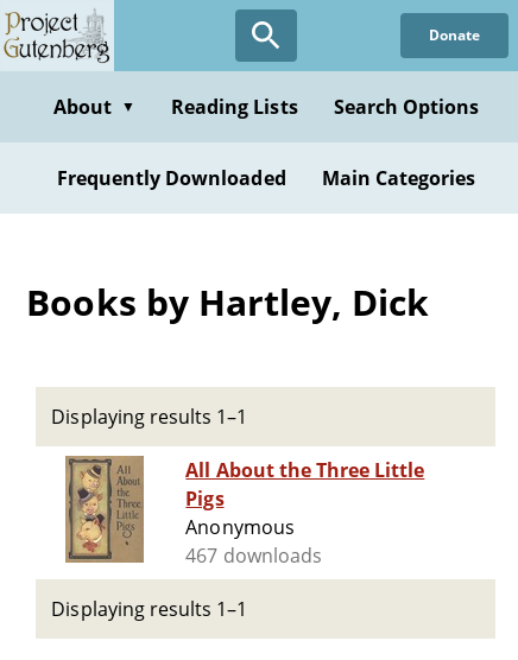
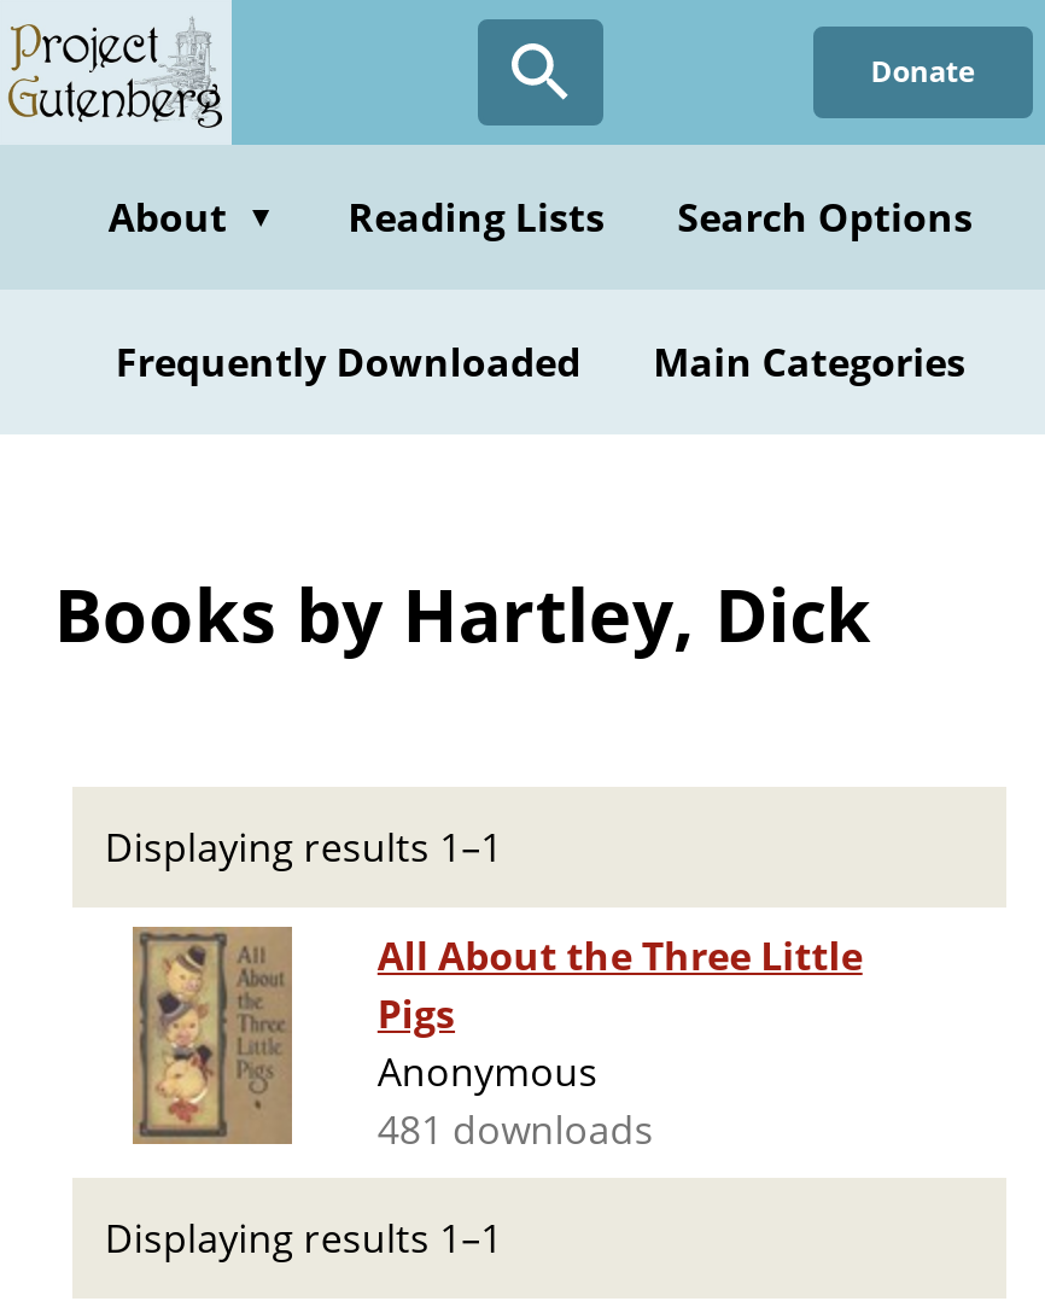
- 467 downloads
+ 481 downloads
